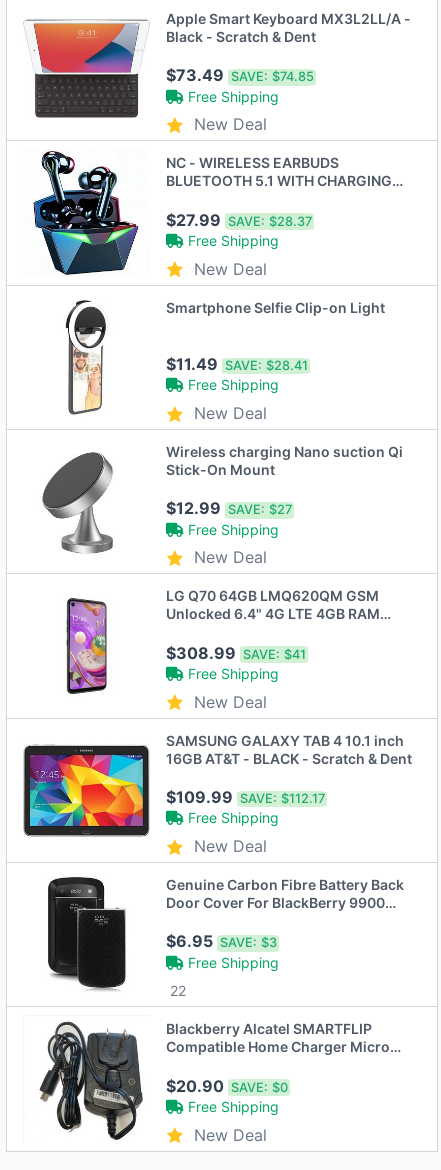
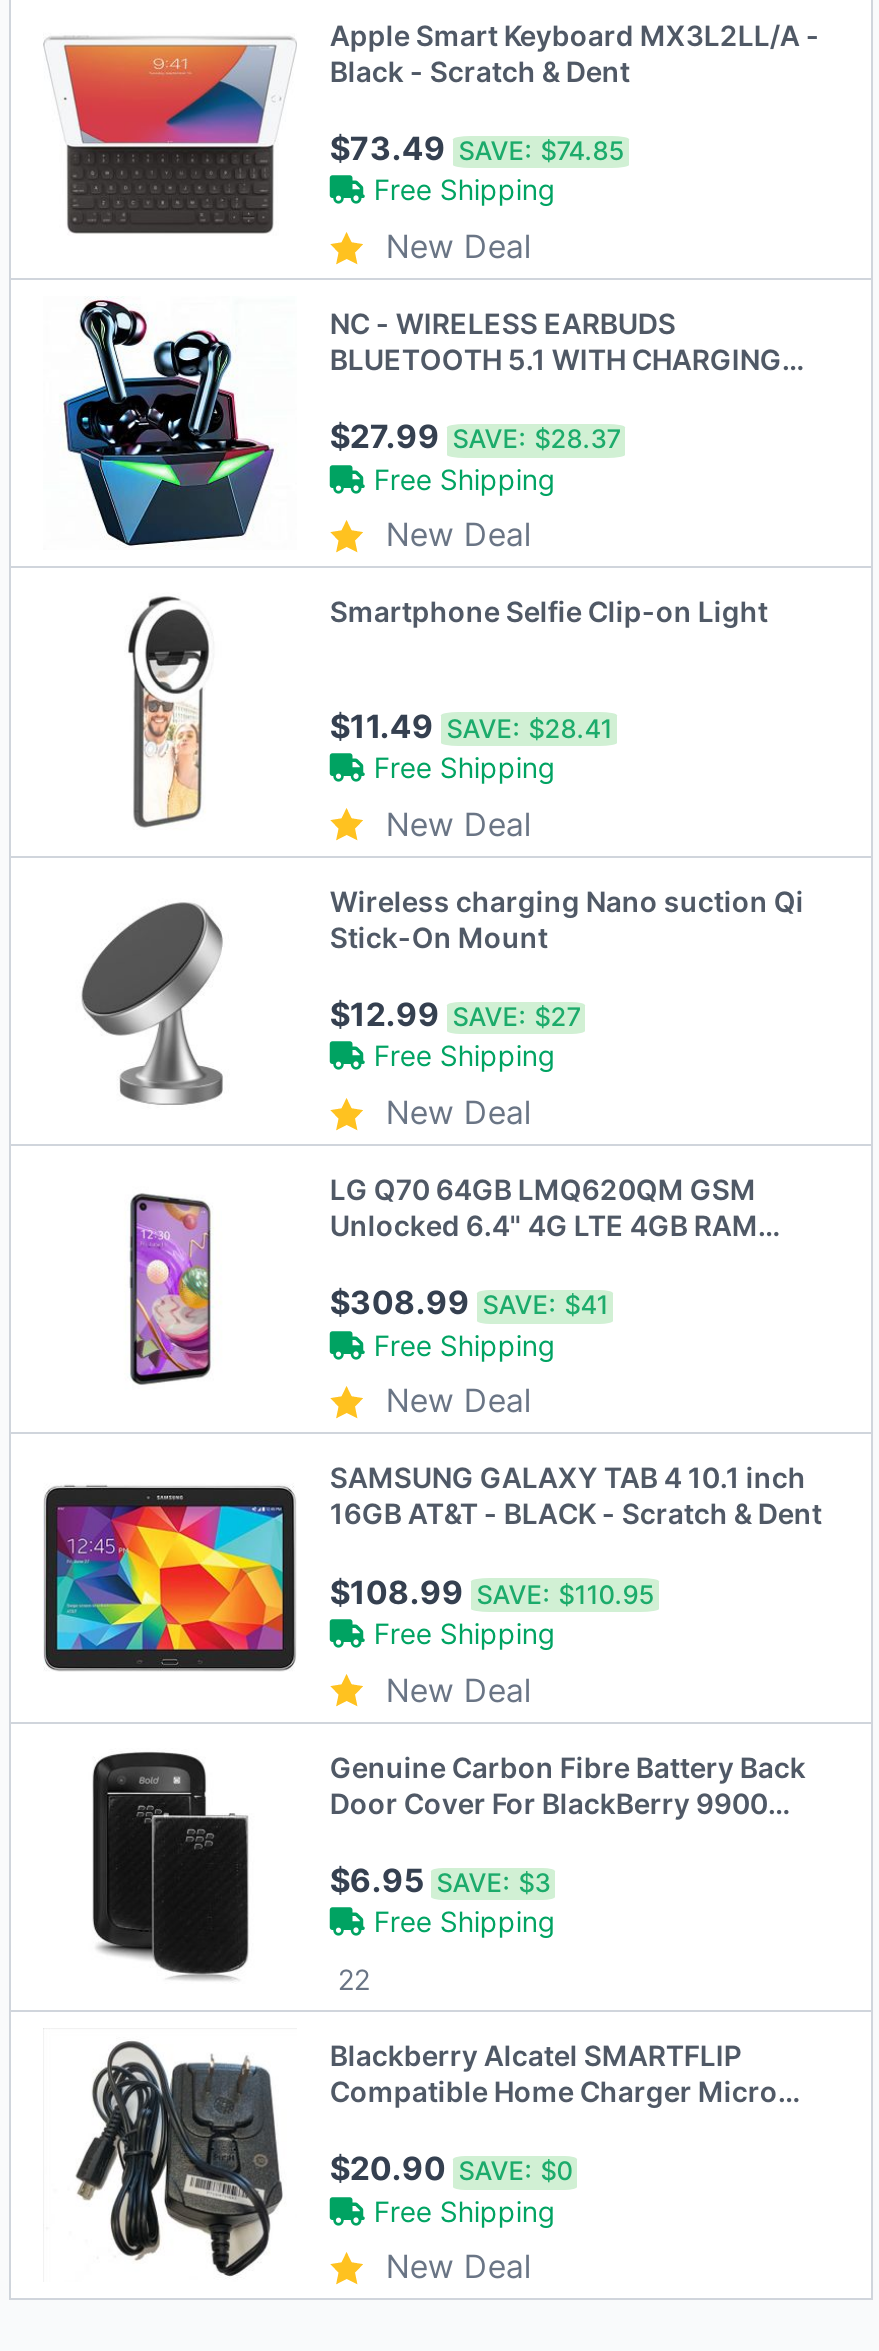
- $109.99 SAVE: $112.17
+ $108.99 SAVE: $110.95
